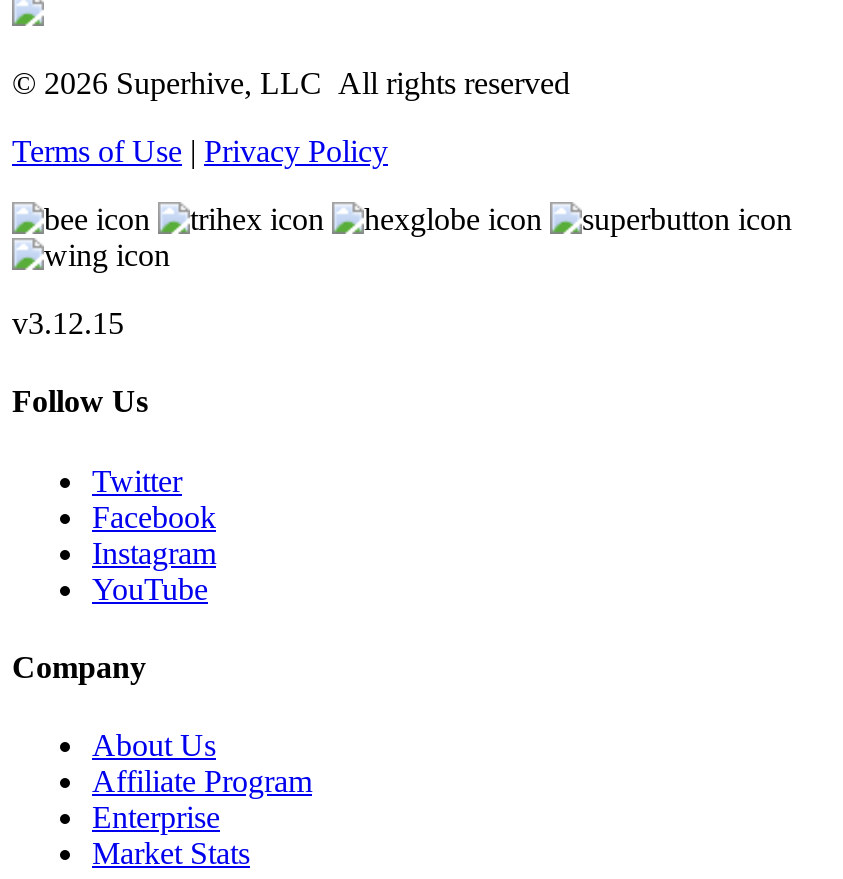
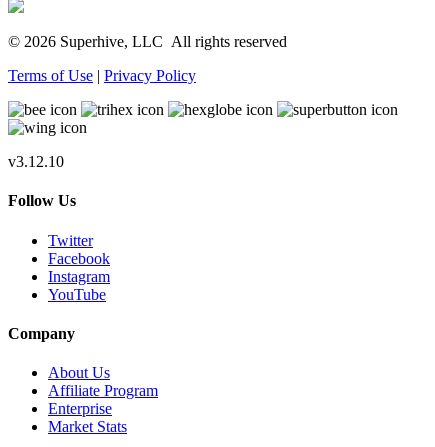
- v3.12.15
+ v3.12.10
